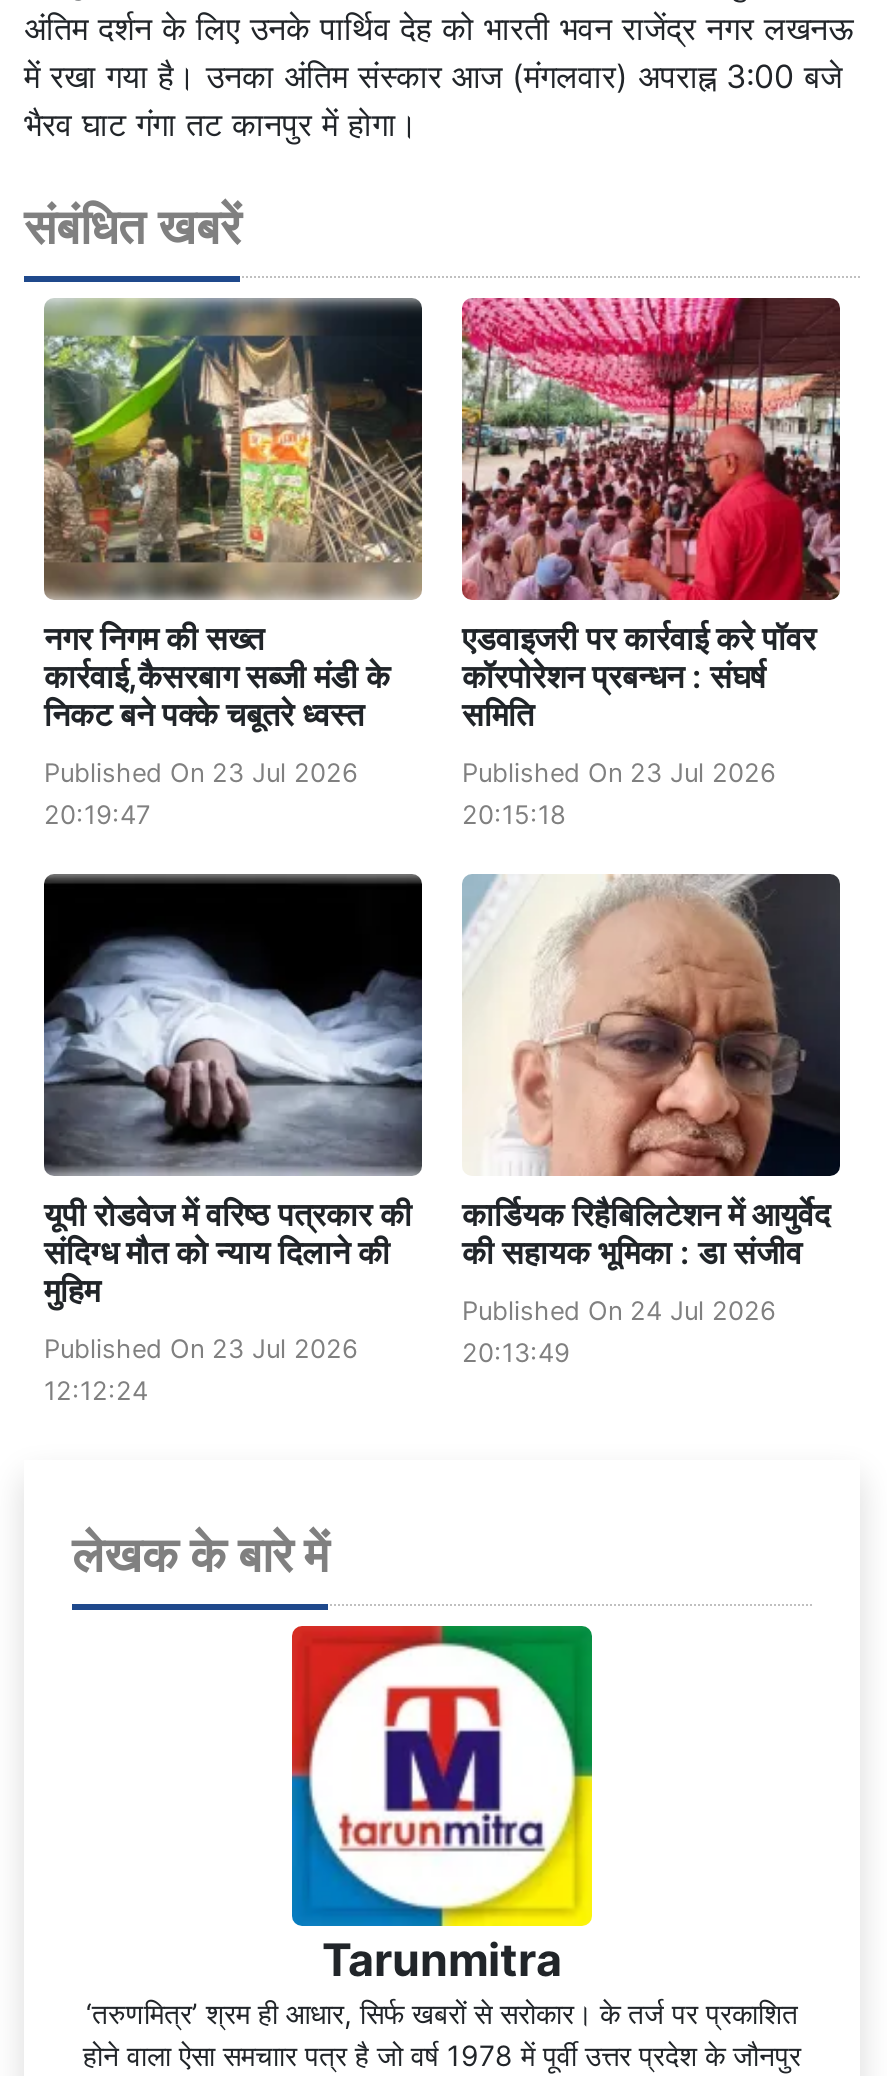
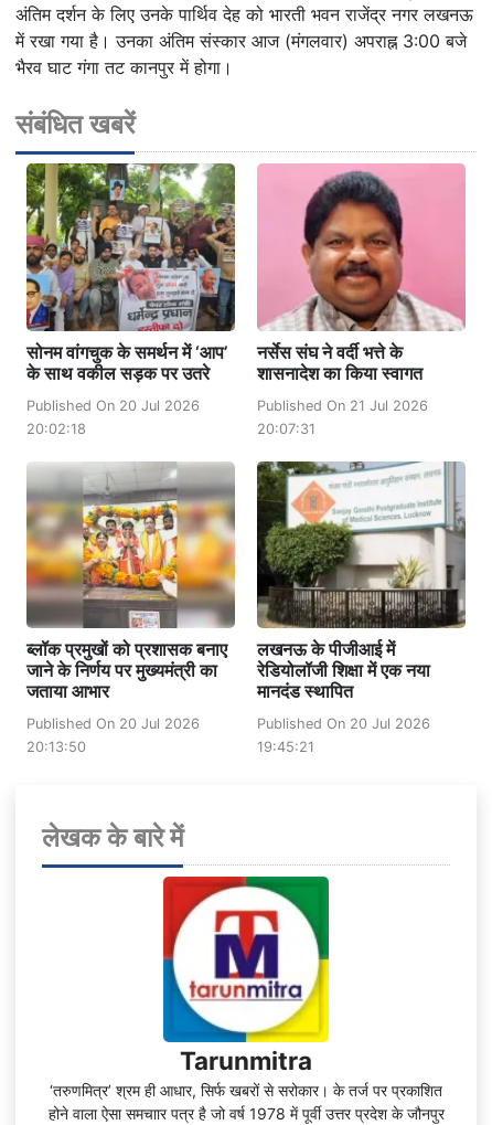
- [image]
- नगर निगम की सख्त
- कार्रवाई,कैसरबाग सब्जी मंडी के
- निकट बने पक्के चबूतरे ध्वस्त
+ [image]
+ सोनम वांगचुक के समर्थन में ‘आप’
+ के साथ वकील सड़क पर उतरे

- [image]
- एडवाइजरी पर कार्रवाई करे पॉवर
- कॉरपोरेशन प्रबन्धन : संघर्ष
- समिति
+ [image]
+ नर्सेस संघ ने वर्दी भत्ते के
+ शासनादेश का किया स्वागत

- Published On 23 Jul 2026
- 20:19:47
+ Published On 20 Jul 2026
+ 20:02:18

- Published On 23 Jul 2026
- 20:15:18
+ Published On 21 Jul 2026
+ 20:07:31

- [image]
- यूपी रोडवेज में वरिष्ठ पत्रकार की
- संदिग्ध मौत को न्याय दिलाने की
- मुहिम
+ [image]
+ ब्लॉक प्रमुखों को प्रशासक बनाए
+ जाने के निर्णय पर मुख्यमंत्री का
+ जताया आभार

- [image]
- कार्डियक रिहैबिलिटेशन में आयुर्वेद
- की सहायक भूमिका : डा संजीव
+ [image]
+ लखनऊ के पीजीआई में
+ रेडियोलॉजी शिक्षा में एक नया
+ मानदंड स्थापित

- Published On 24 Jul 2026
- 20:13:49
+ Published On 20 Jul 2026
+ 19:45:21

- Published On 23 Jul 2026
- 12:12:24
+ Published On 20 Jul 2026
+ 20:13:50
